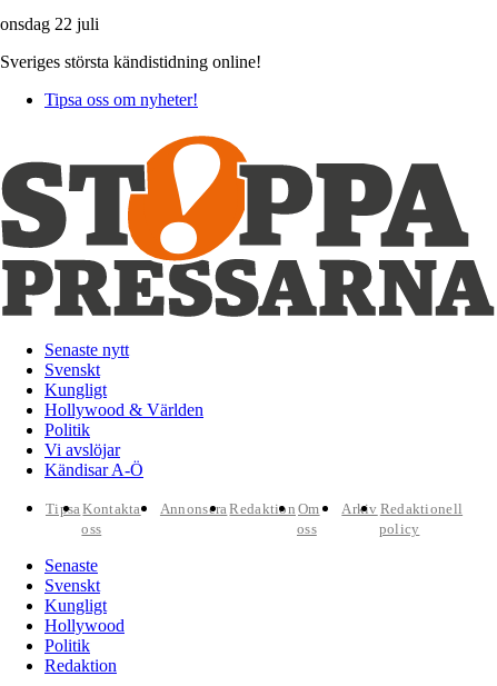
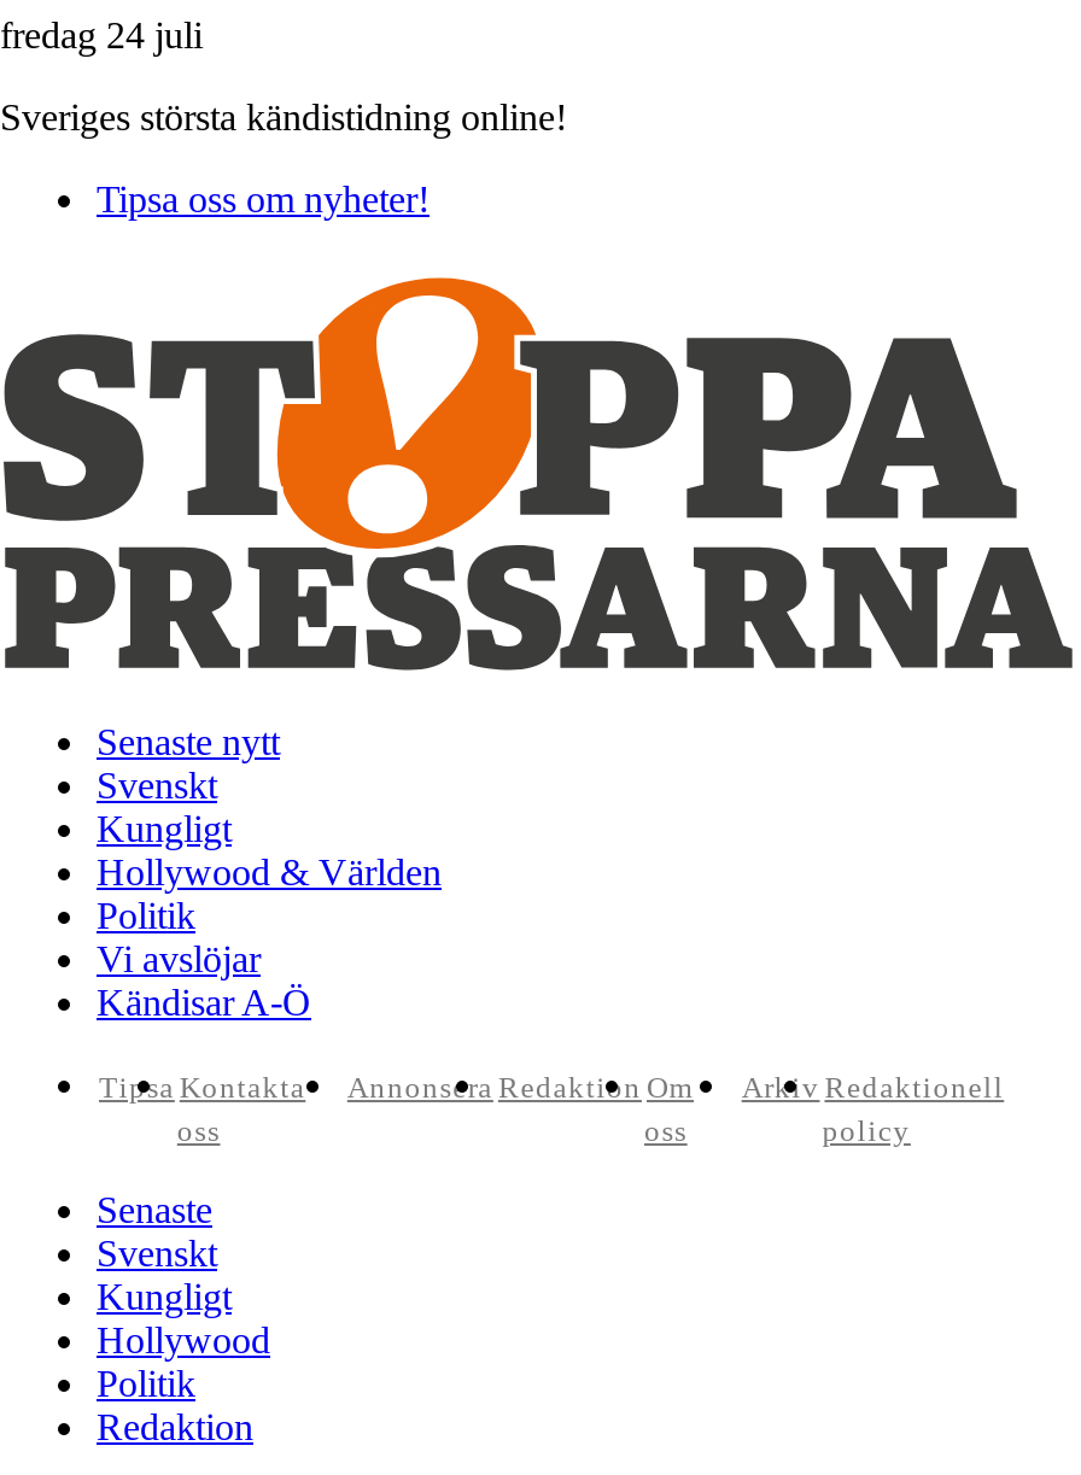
- onsdag 22 juli
+ fredag 24 juli
